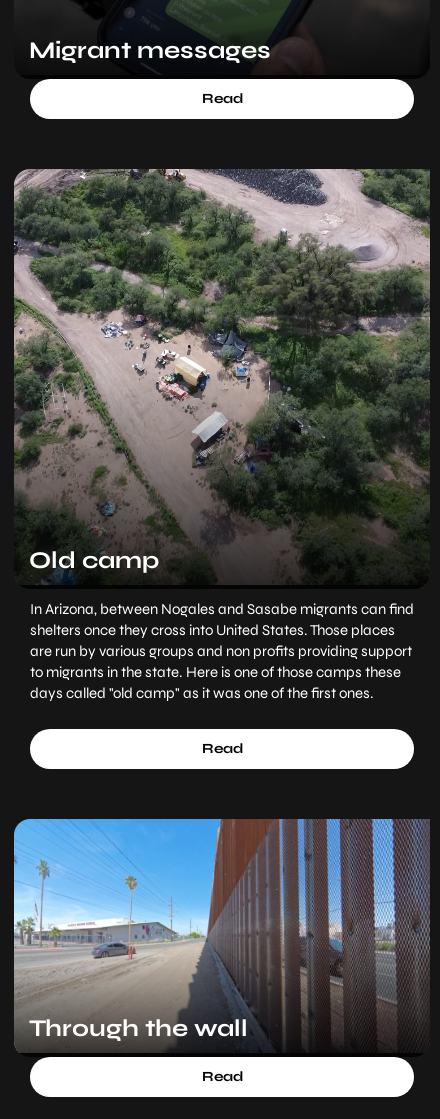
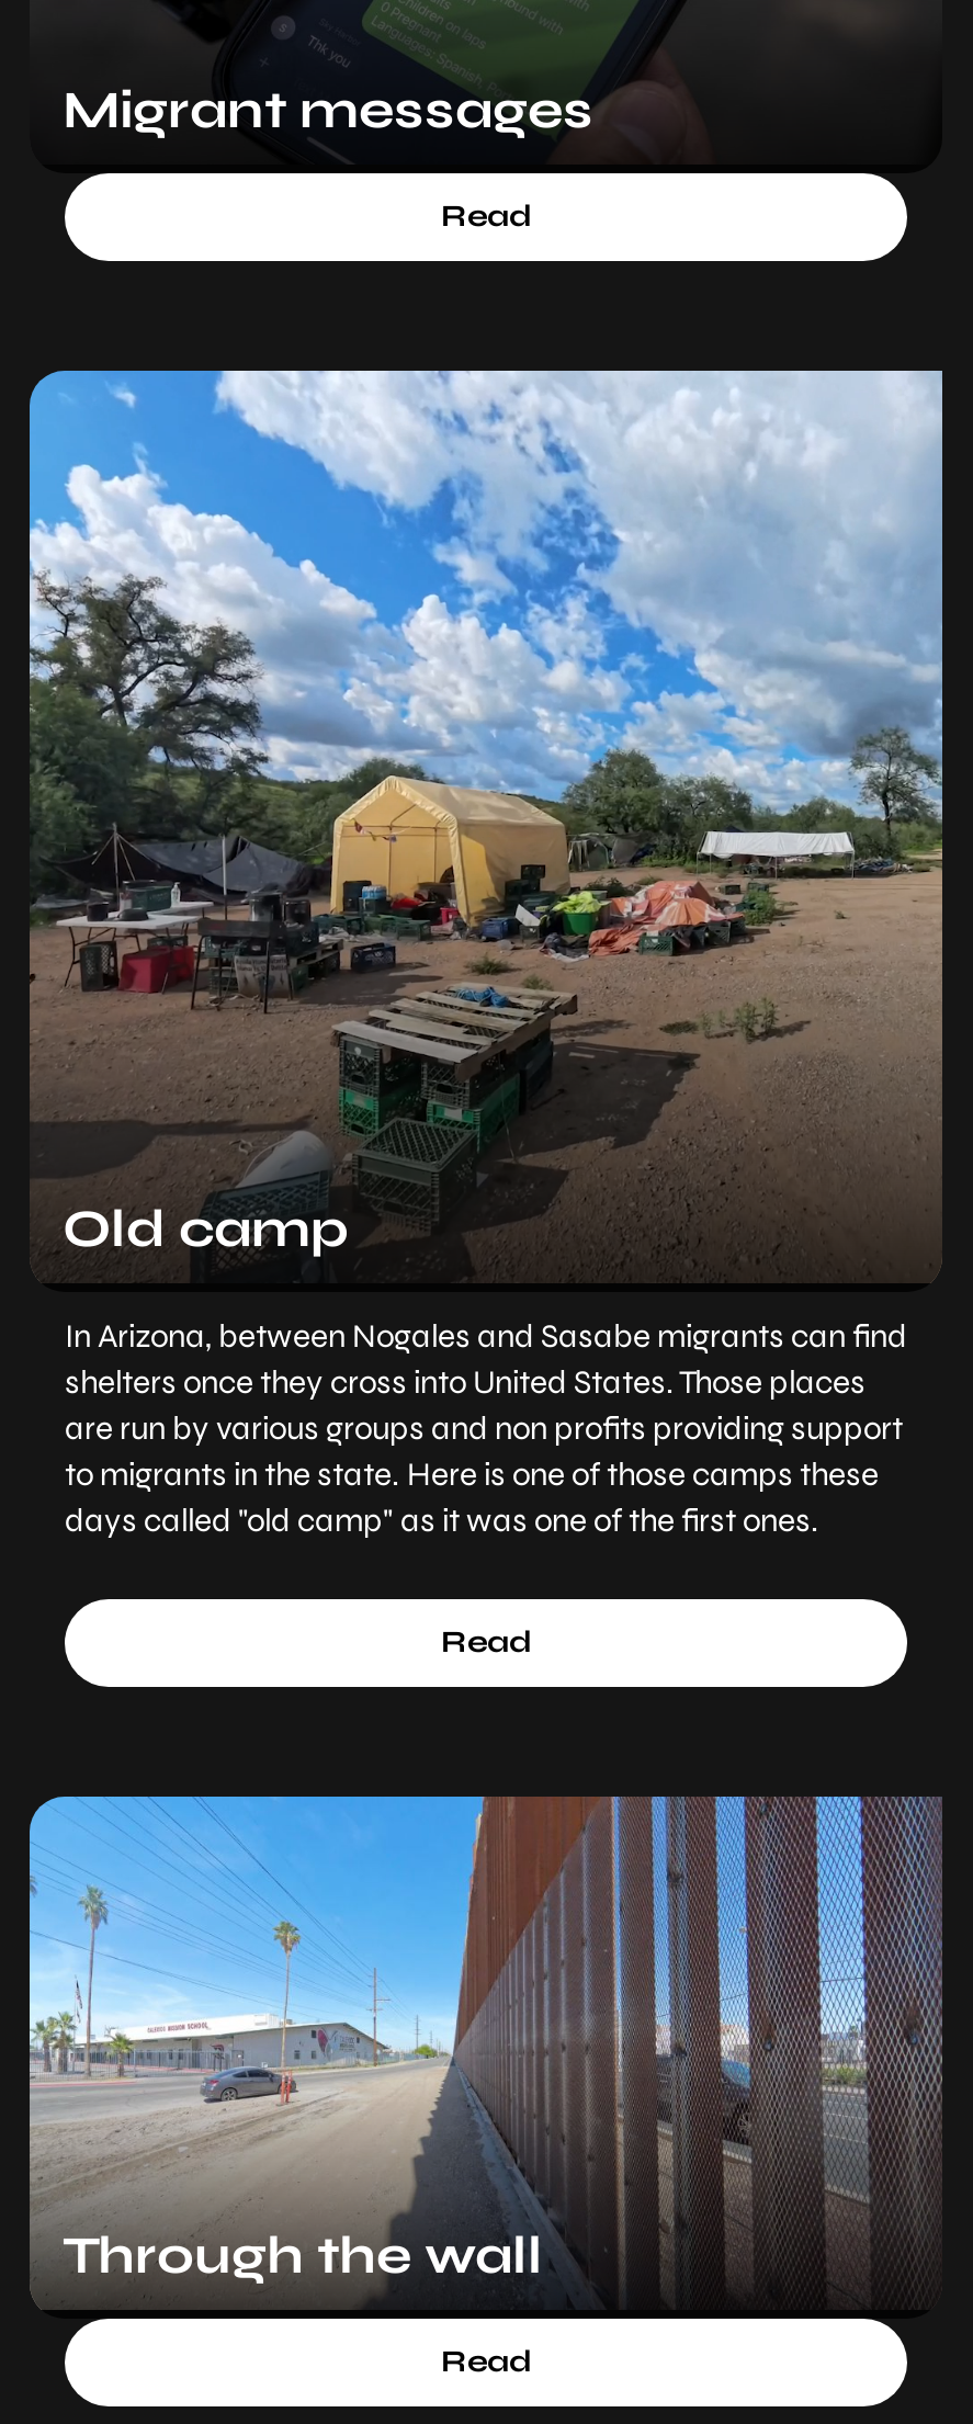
- [image]
+ [image]
